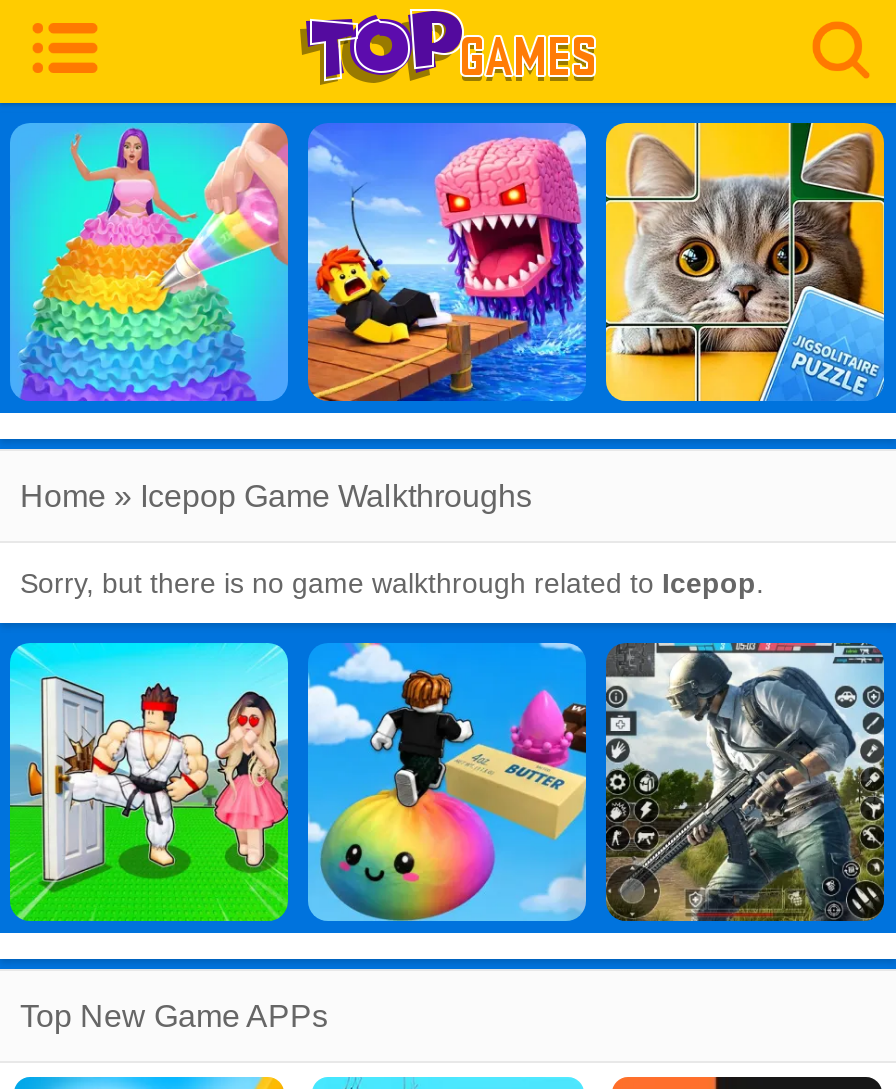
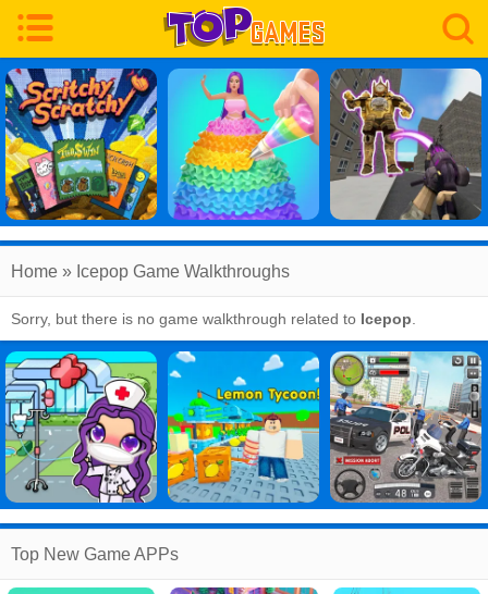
- [image]
+ [image]

- [image]
+ [image]

- [image]
+ [image]

- [image]
+ [image]

- [image]
+ [image]

- [image]
+ [image]
